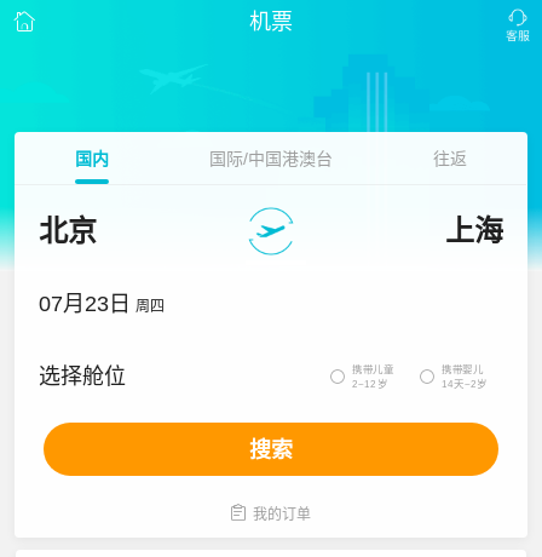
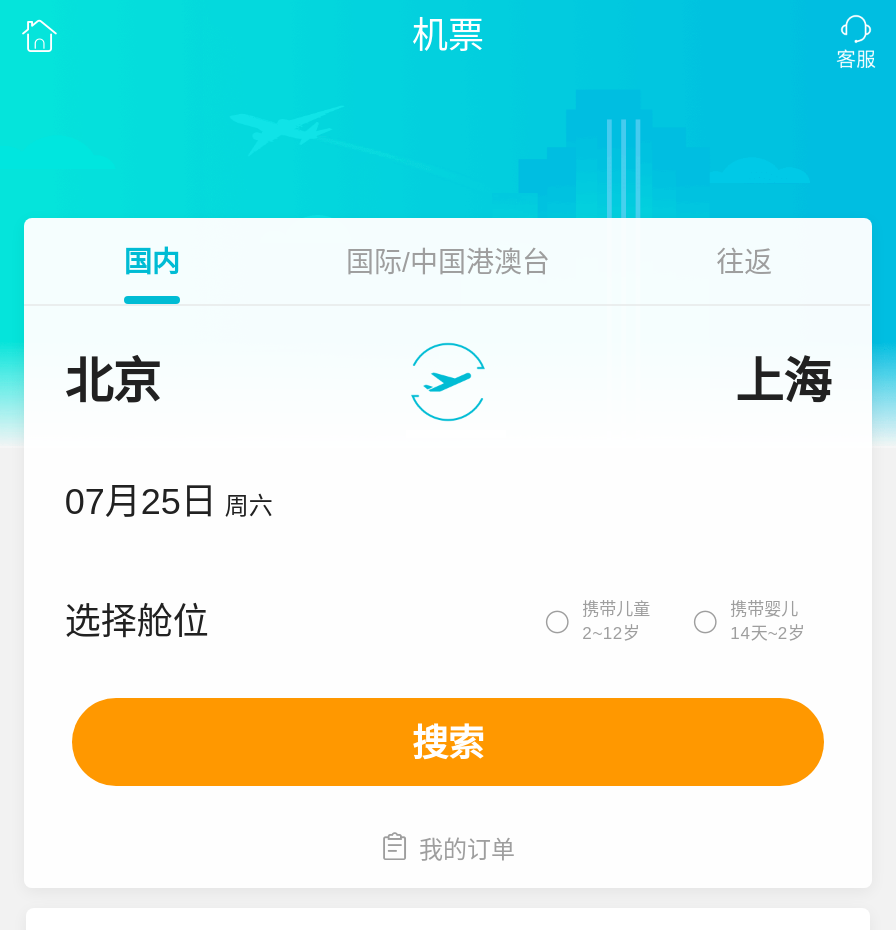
- 07月23日 周四
+ 07月25日 周六
